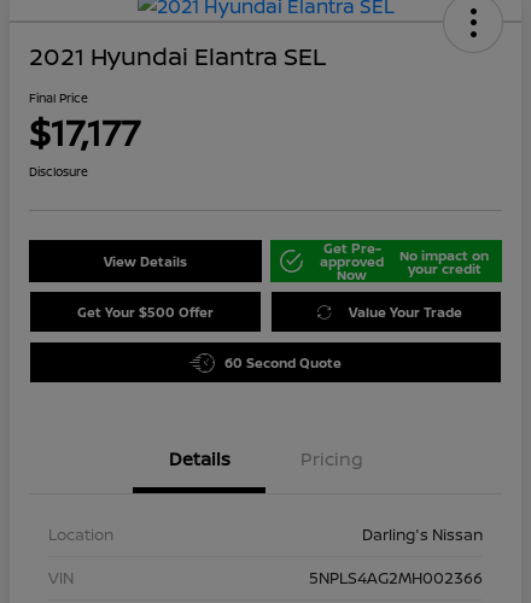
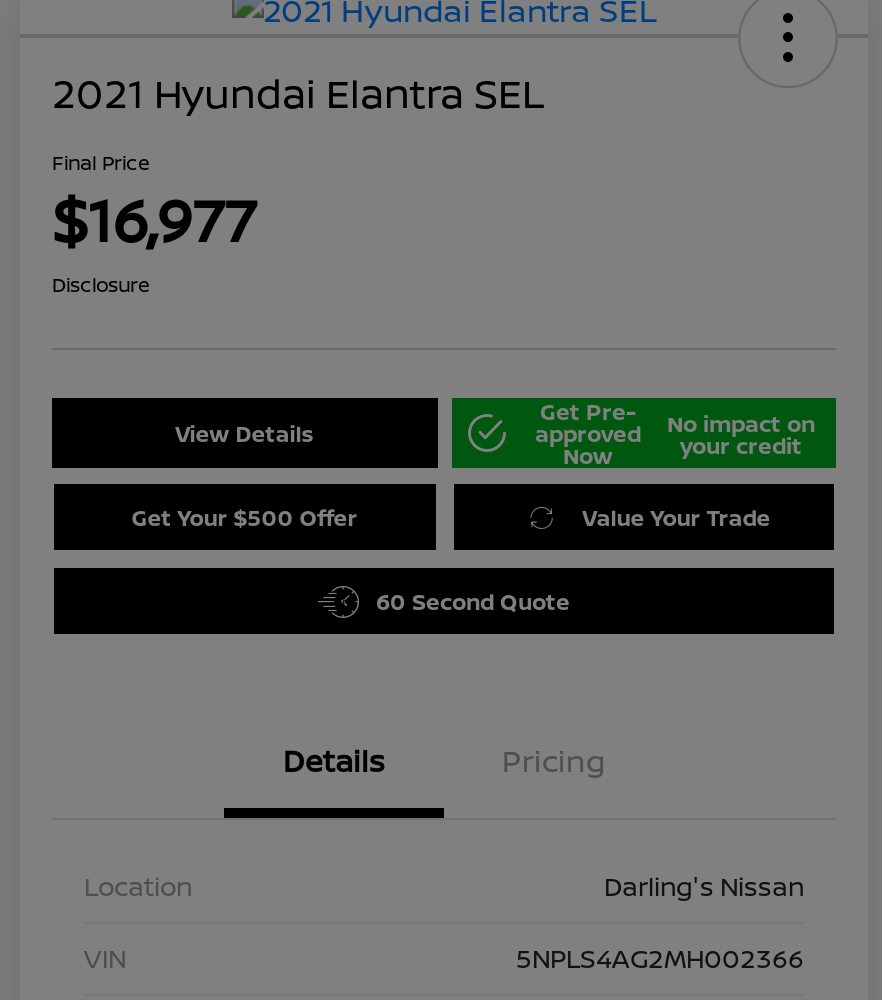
- $17,177
+ $16,977
